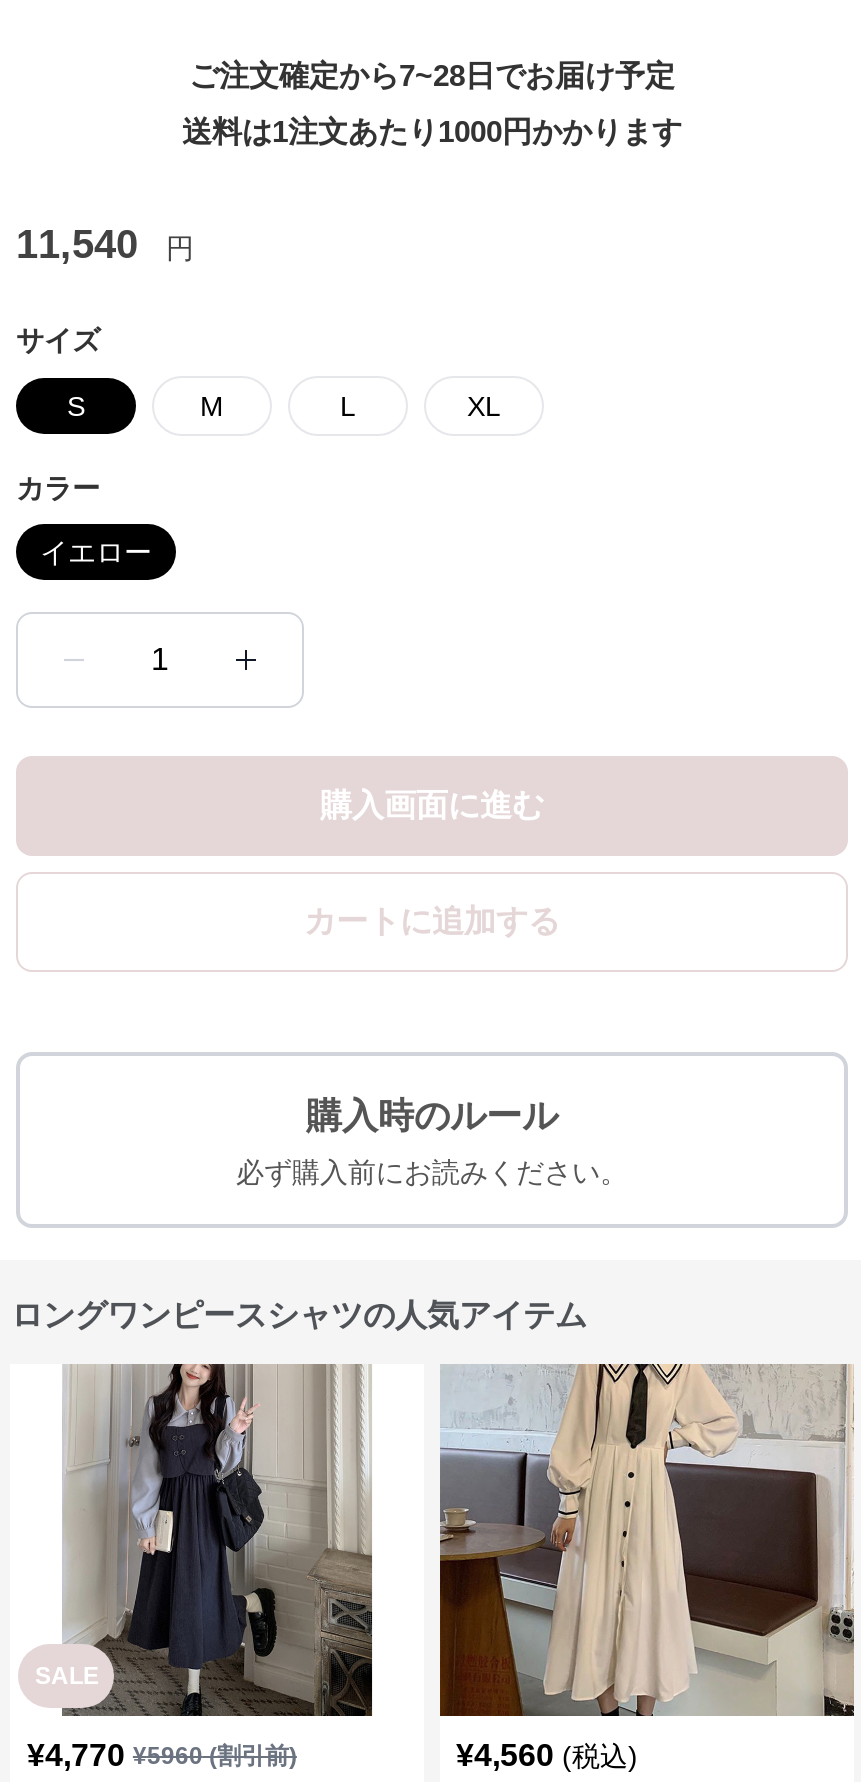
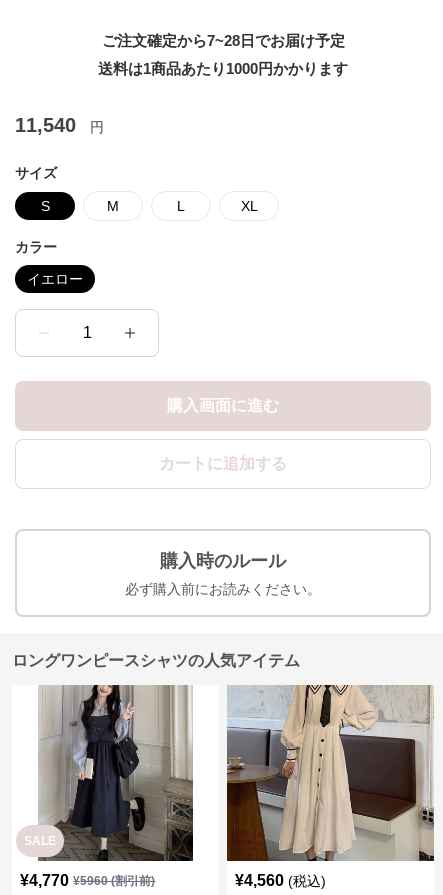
- 送料は1注文あたり1000円かかります
+ 送料は1商品あたり1000円かかります
